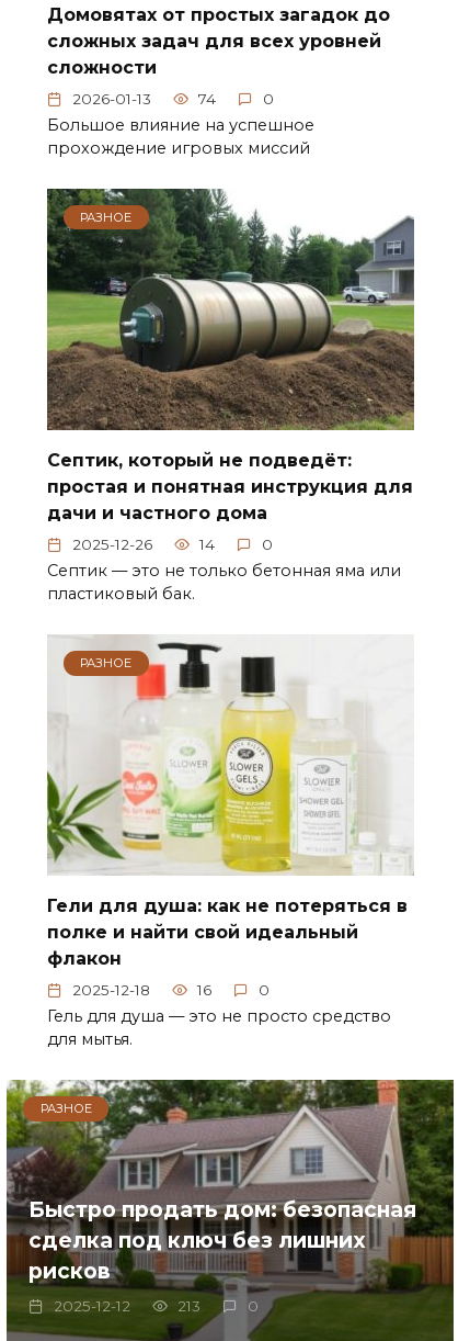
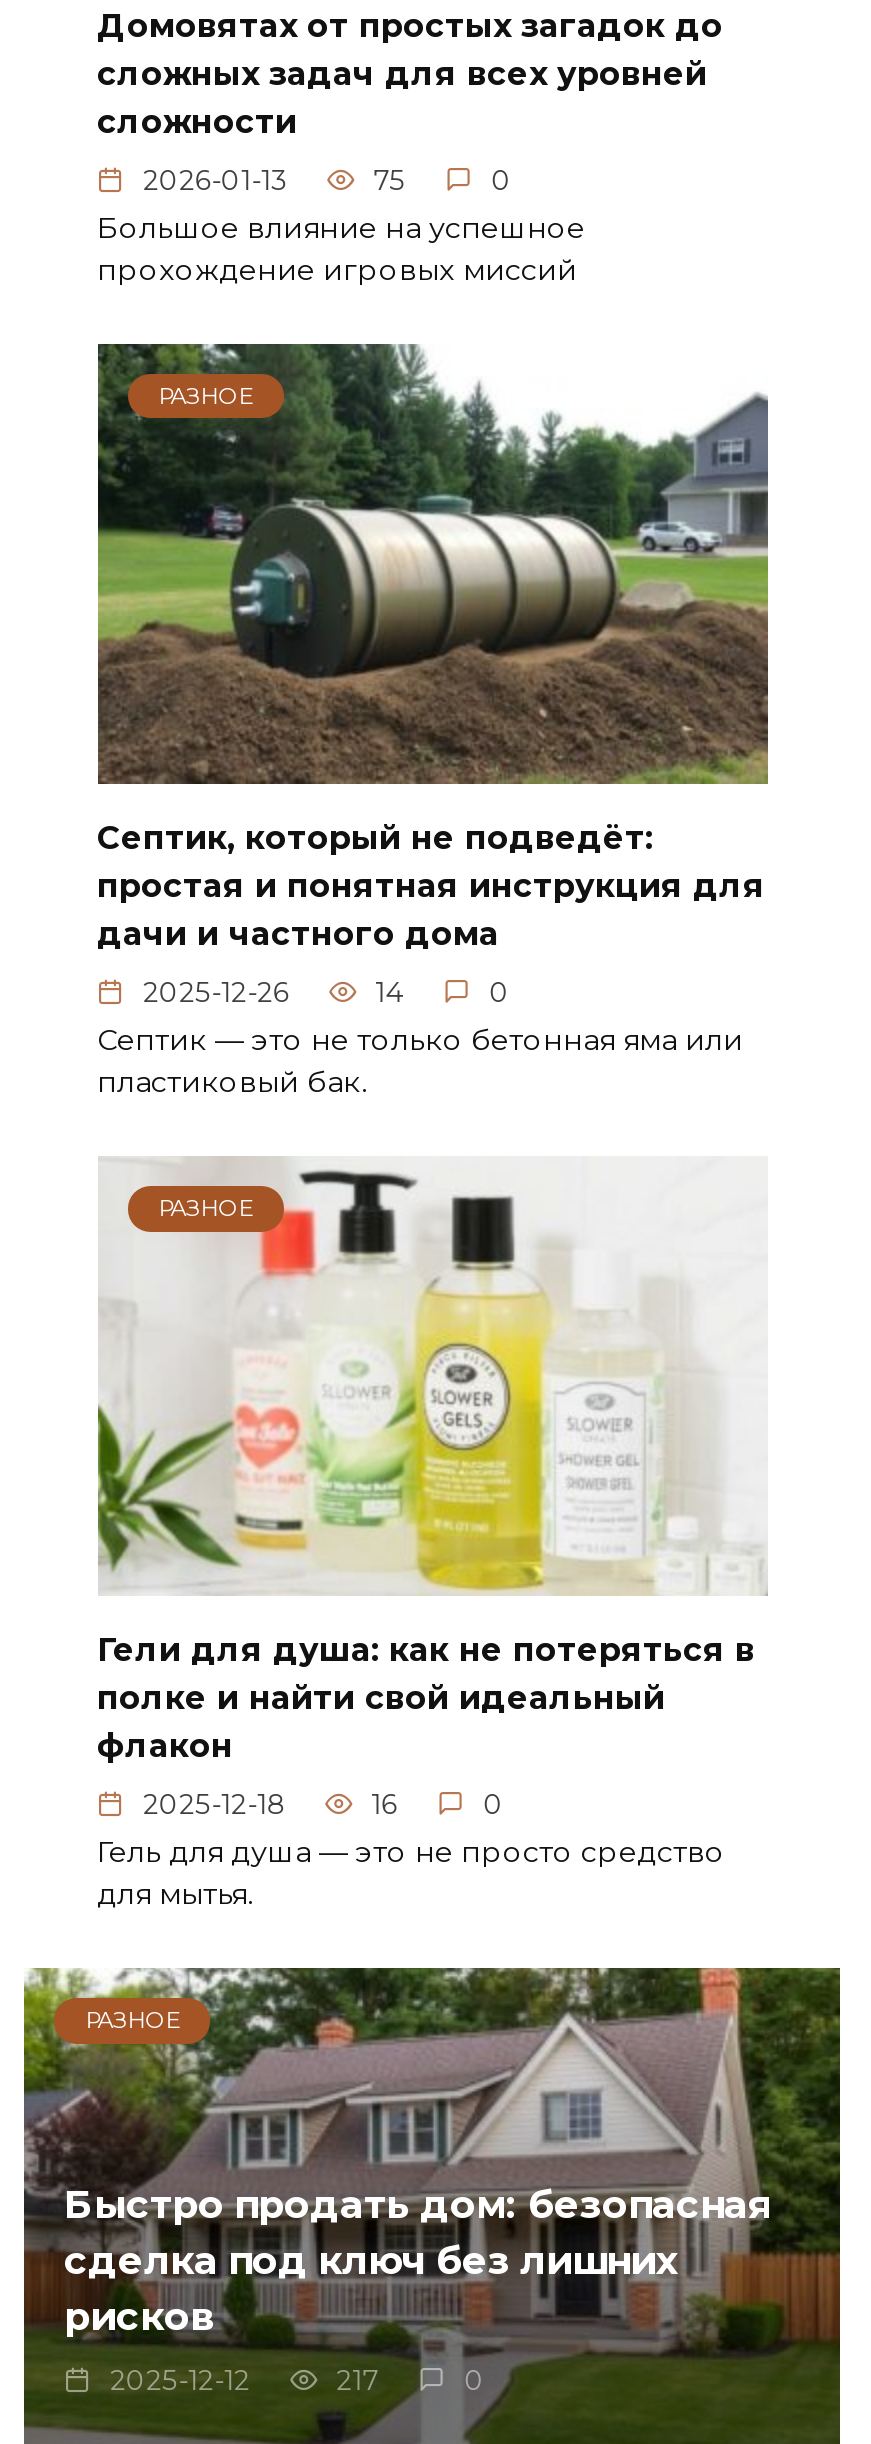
- 74
+ 75

- 213
+ 217
